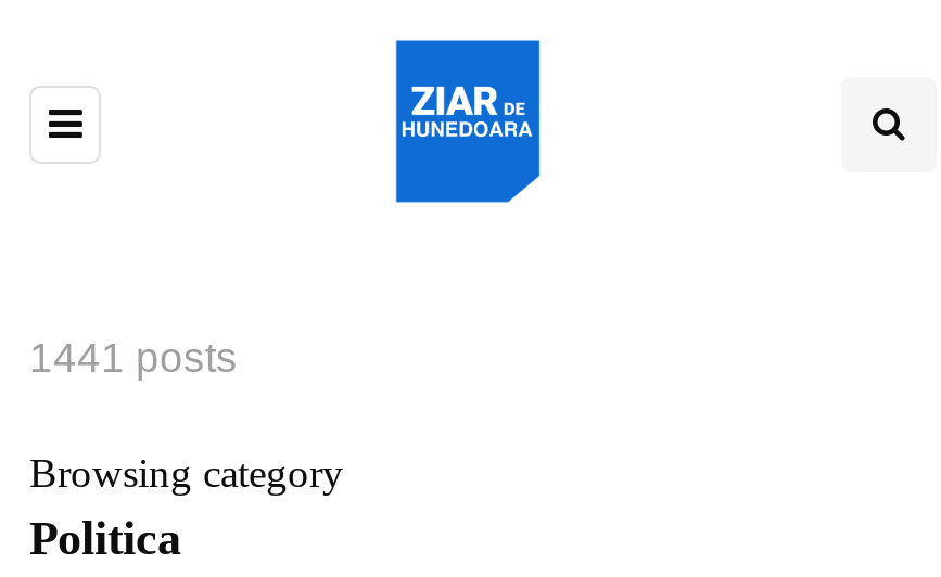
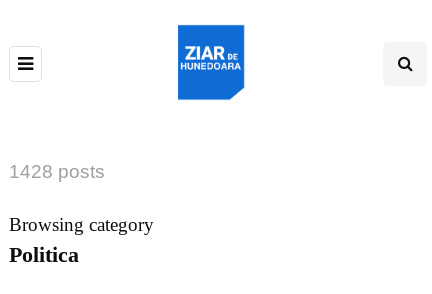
- 1441 posts
+ 1428 posts
